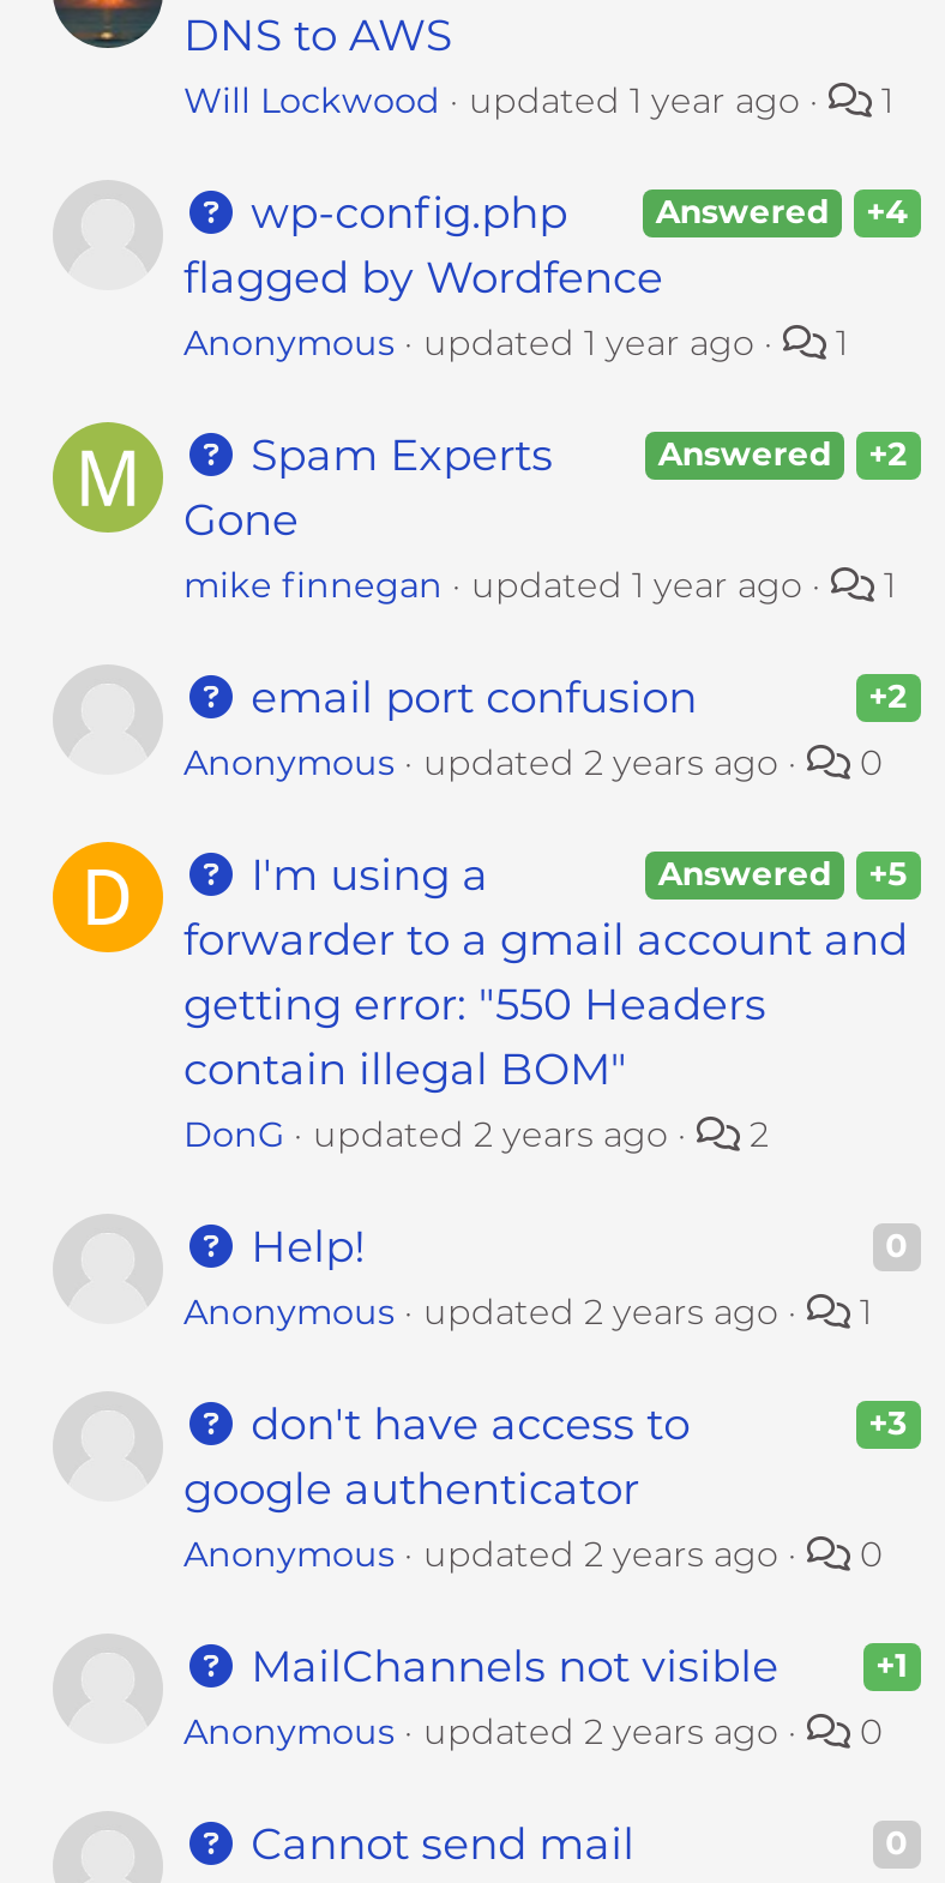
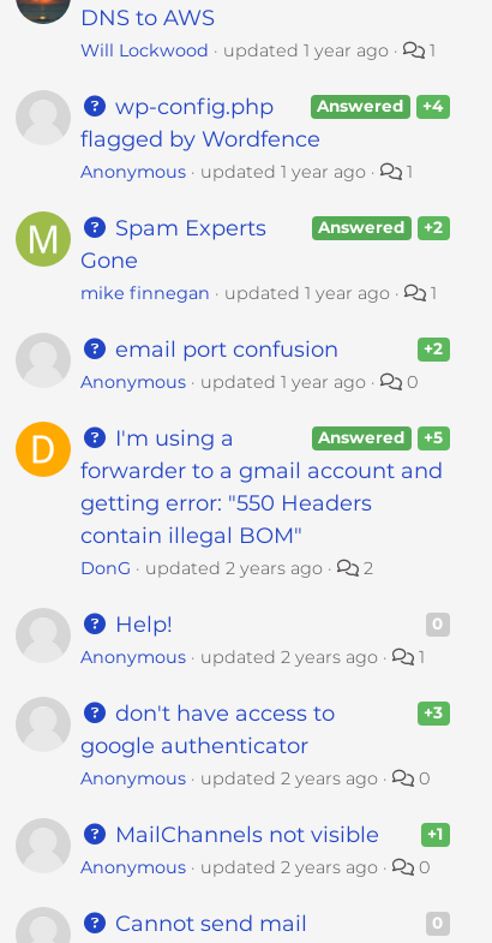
- updated 2 years ago
+ updated 1 year ago
